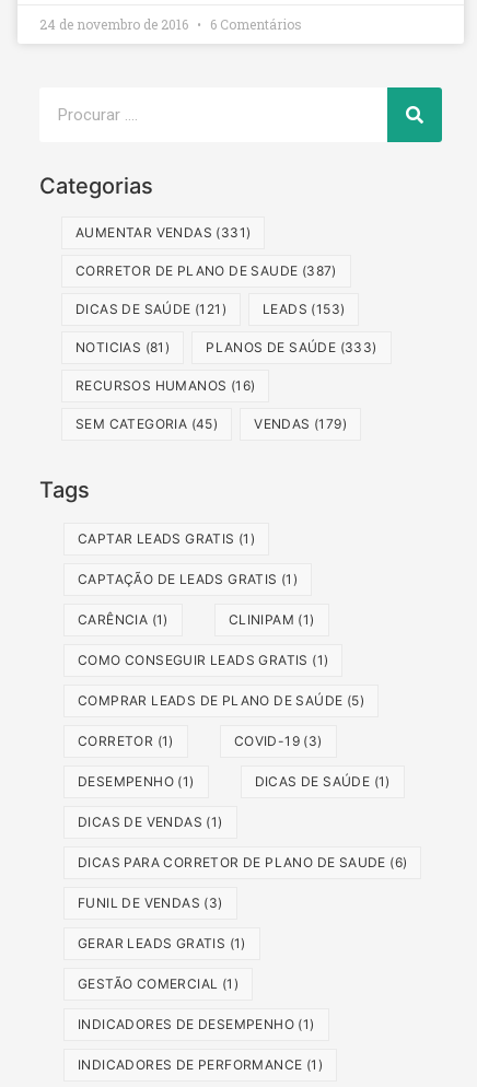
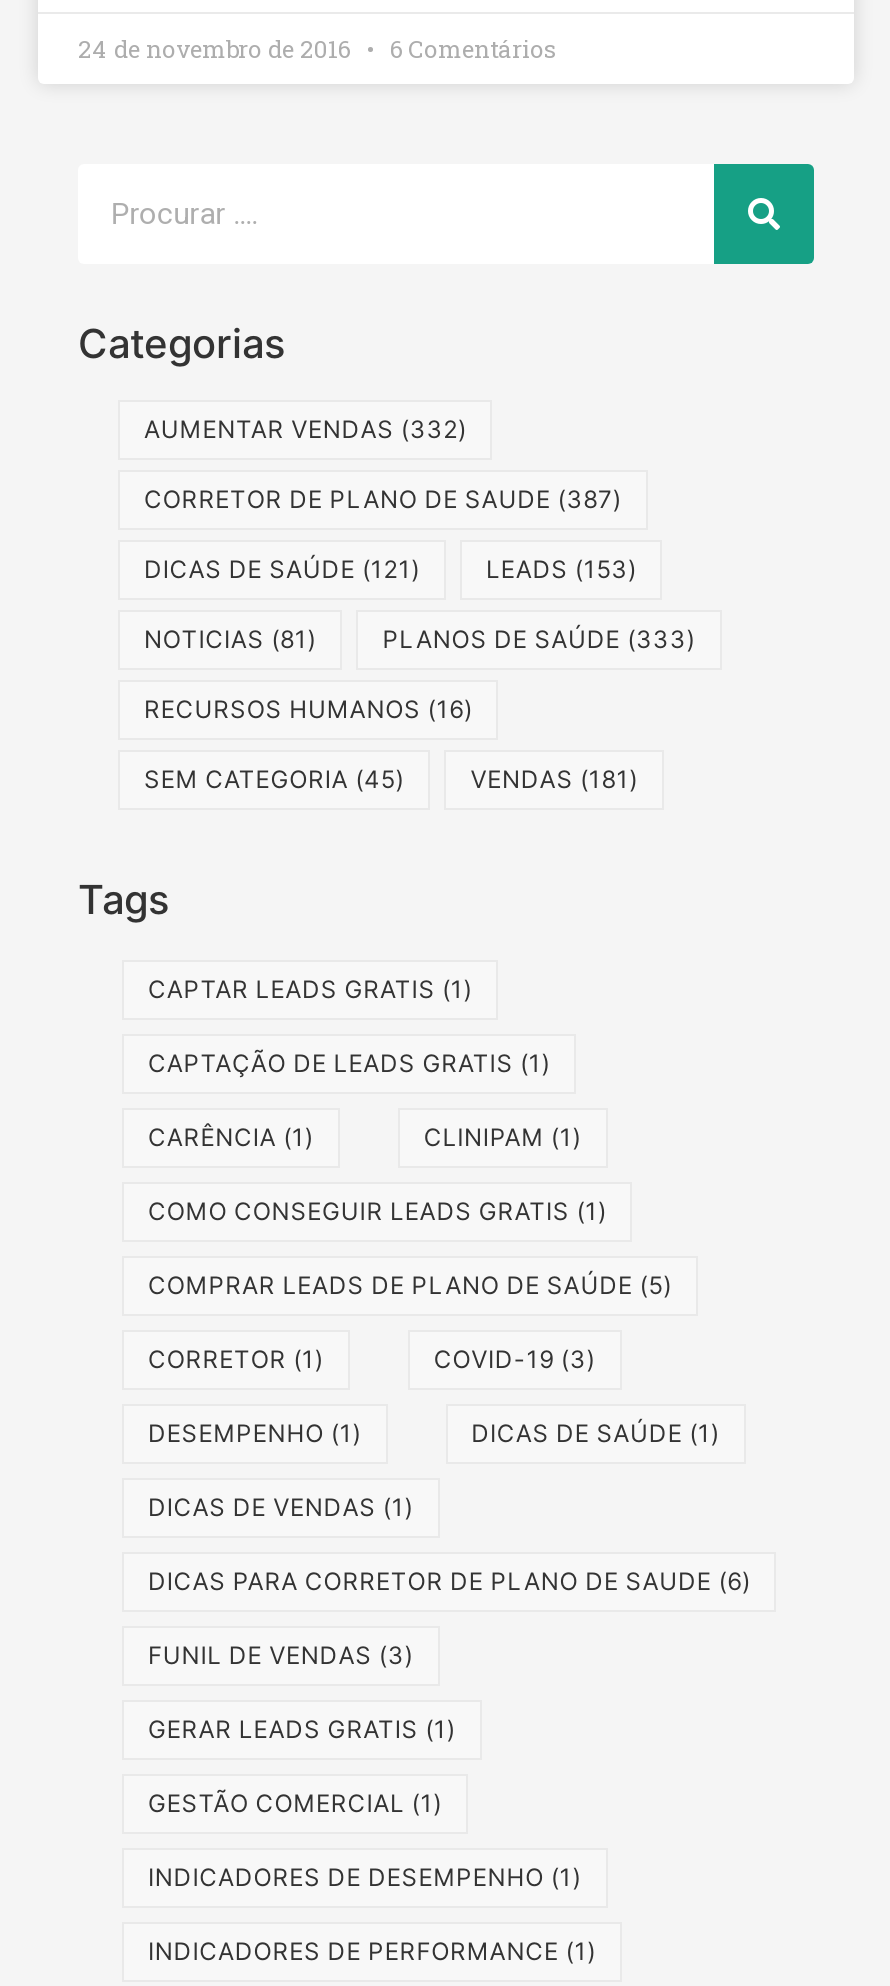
- AUMENTAR VENDAS (331)
+ AUMENTAR VENDAS (332)

- VENDAS (179)
+ VENDAS (181)
